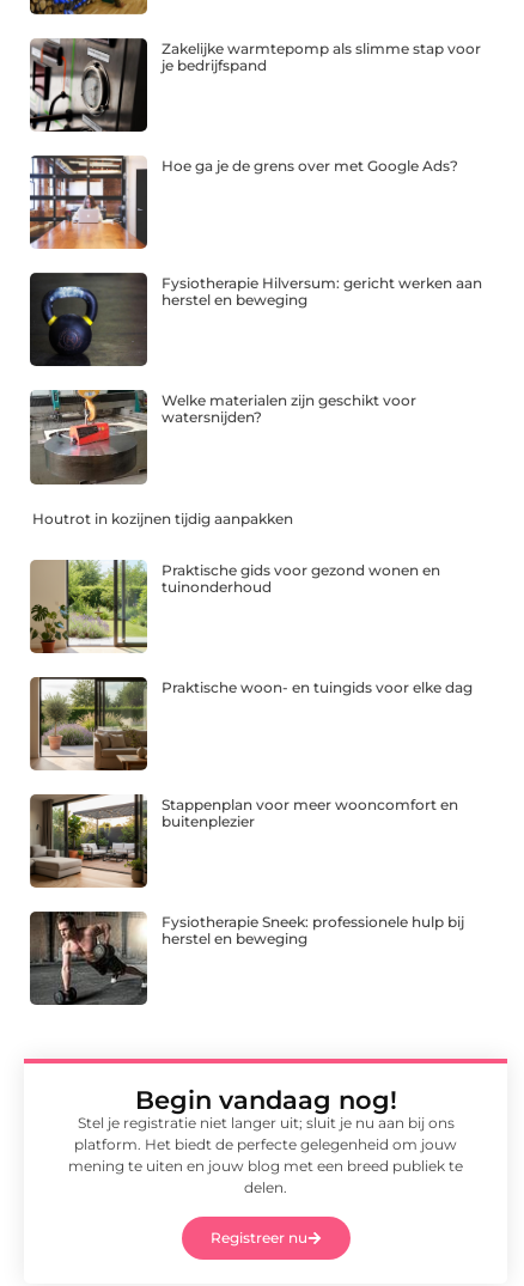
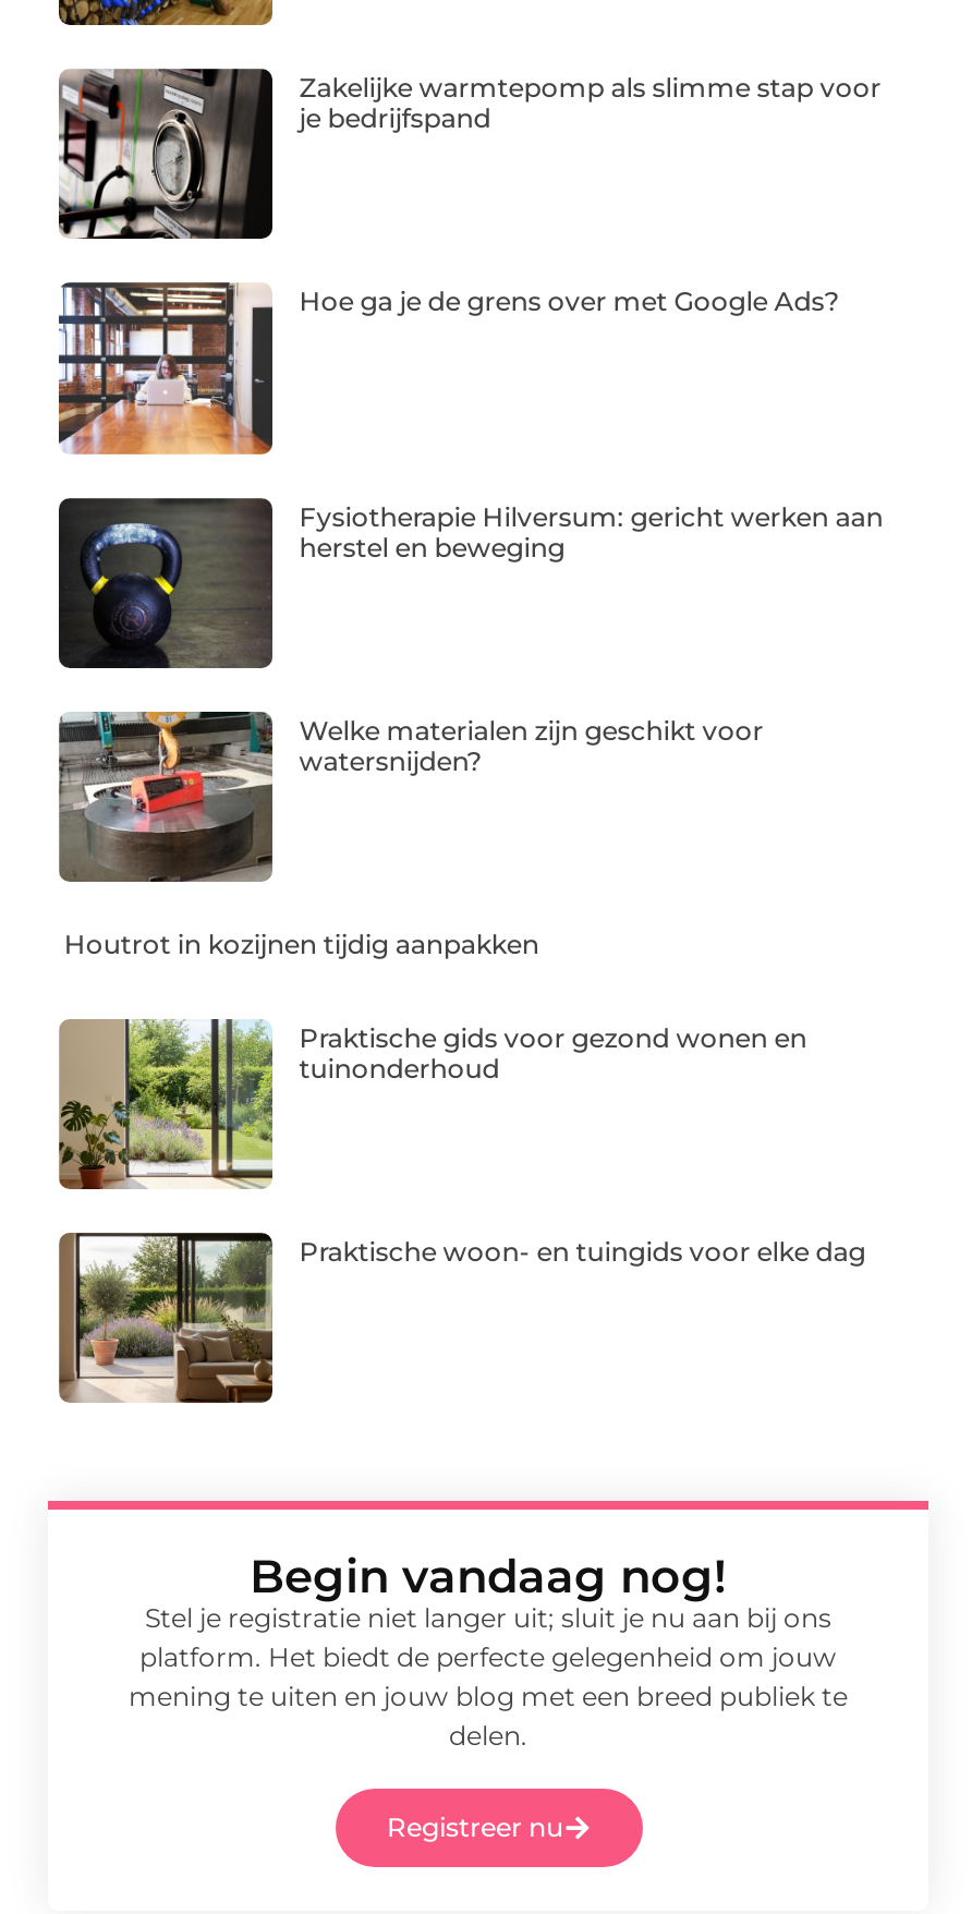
- [image]
- Stappenplan voor meer wooncomfort en
- buitenplezier

- [image]
- Fysiotherapie Sneek: professionele hulp bij
- herstel en beweging
